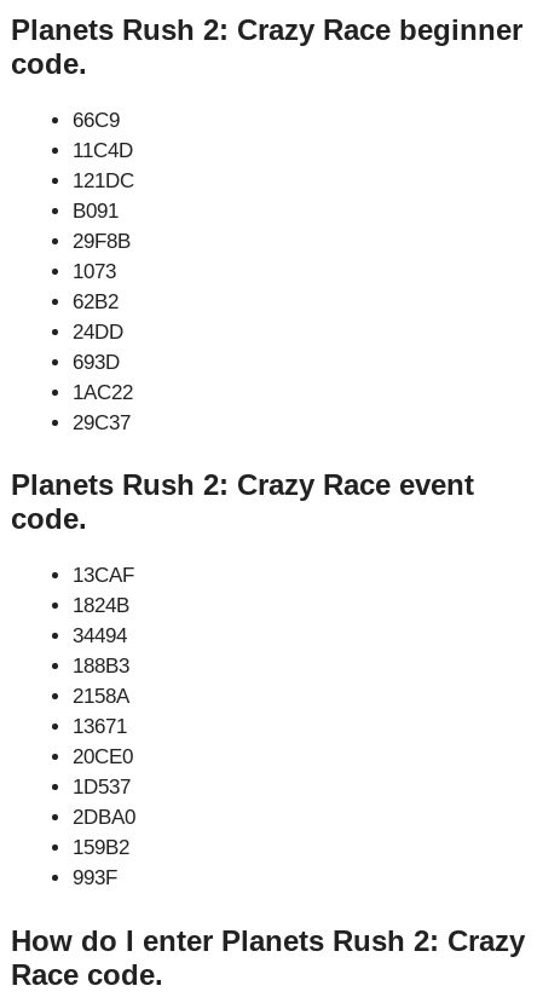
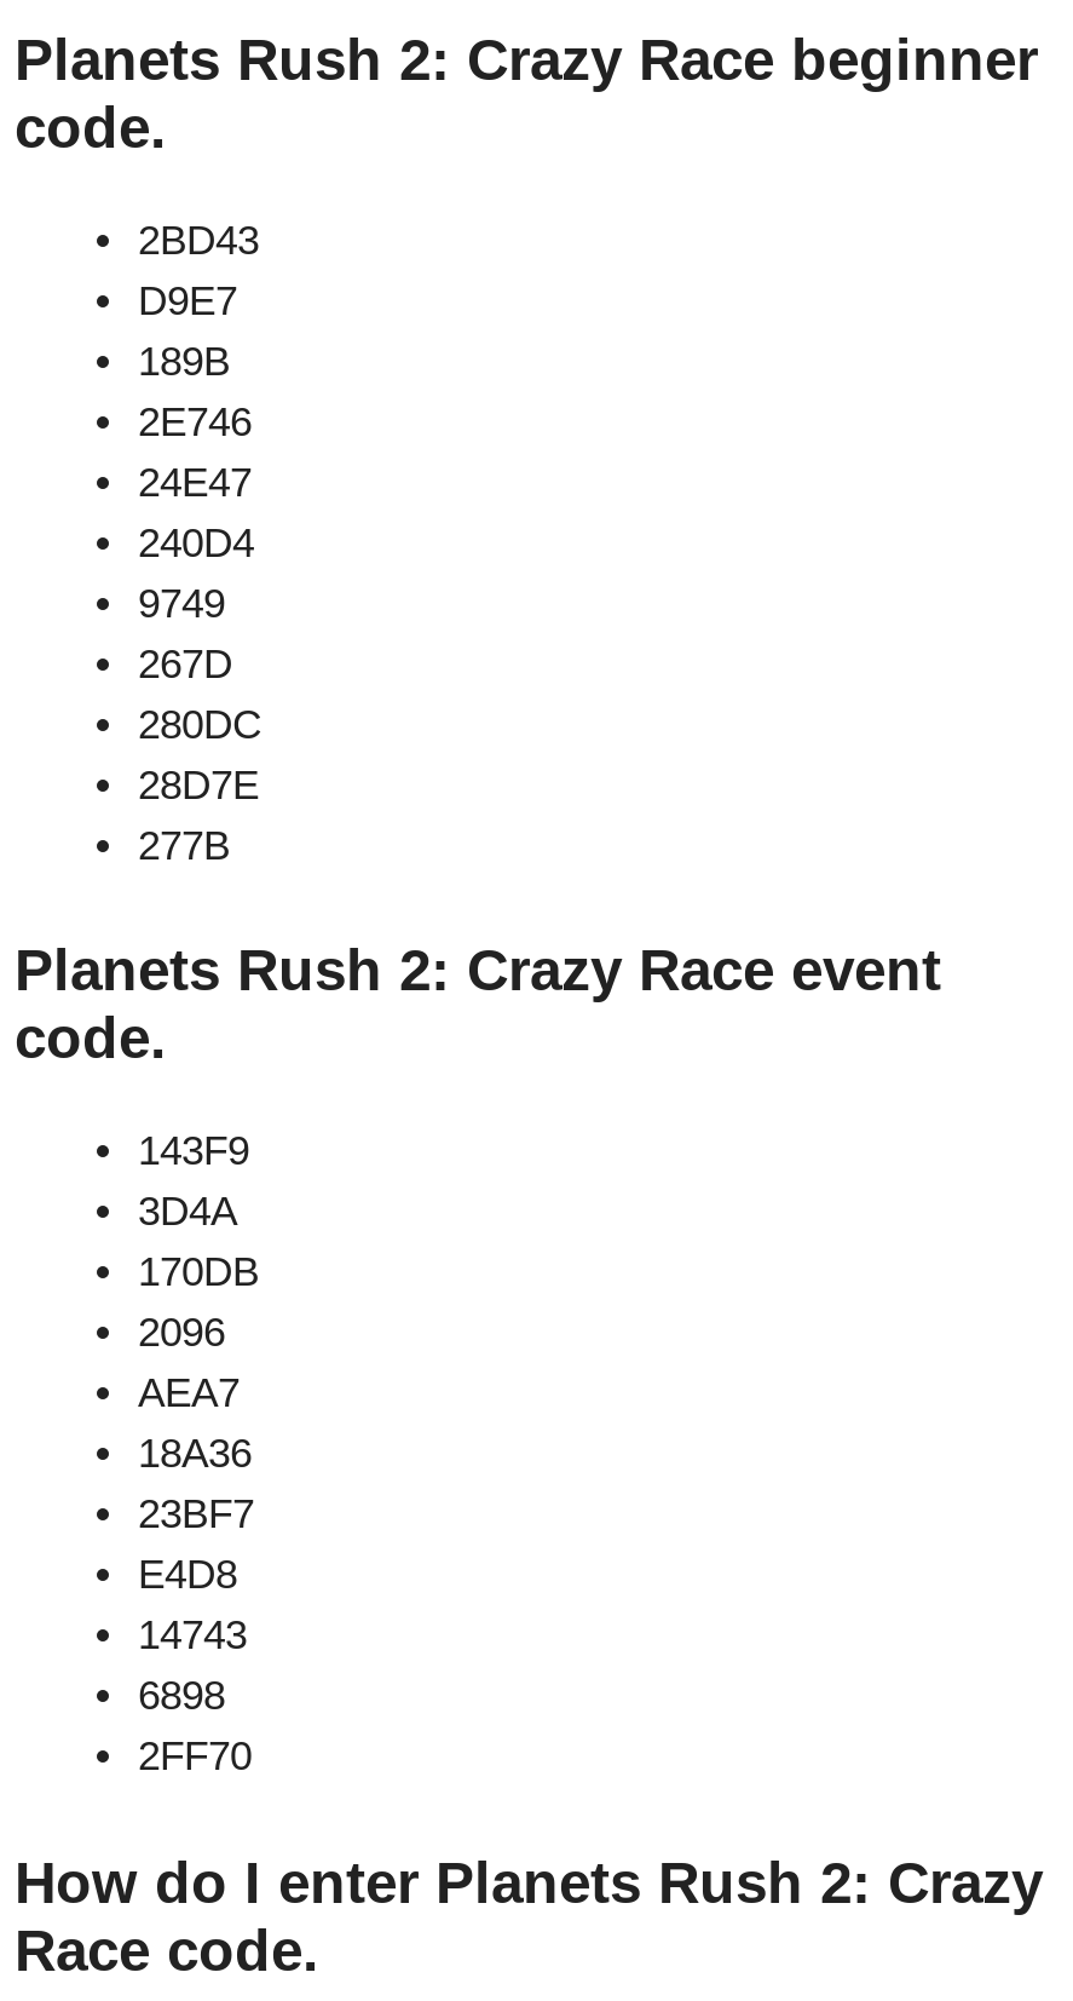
- 66C9
- 11C4D
- 121DC
- B091
- 29F8B
- 1073
- 62B2
- 24DD
- 693D
- 1AC22
- 29C37
+ 2BD43
+ D9E7
+ 189B
+ 2E746
+ 24E47
+ 240D4
+ 9749
+ 267D
+ 280DC
+ 28D7E
+ 277B

- 13CAF
- 1824B
- 34494
- 188B3
- 2158A
- 13671
- 20CE0
- 1D537
- 2DBA0
- 159B2
- 993F
+ 143F9
+ 3D4A
+ 170DB
+ 2096
+ AEA7
+ 18A36
+ 23BF7
+ E4D8
+ 14743
+ 6898
+ 2FF70
